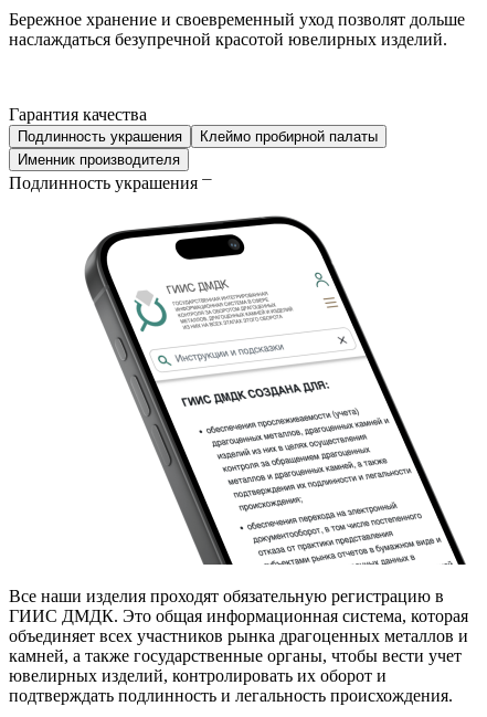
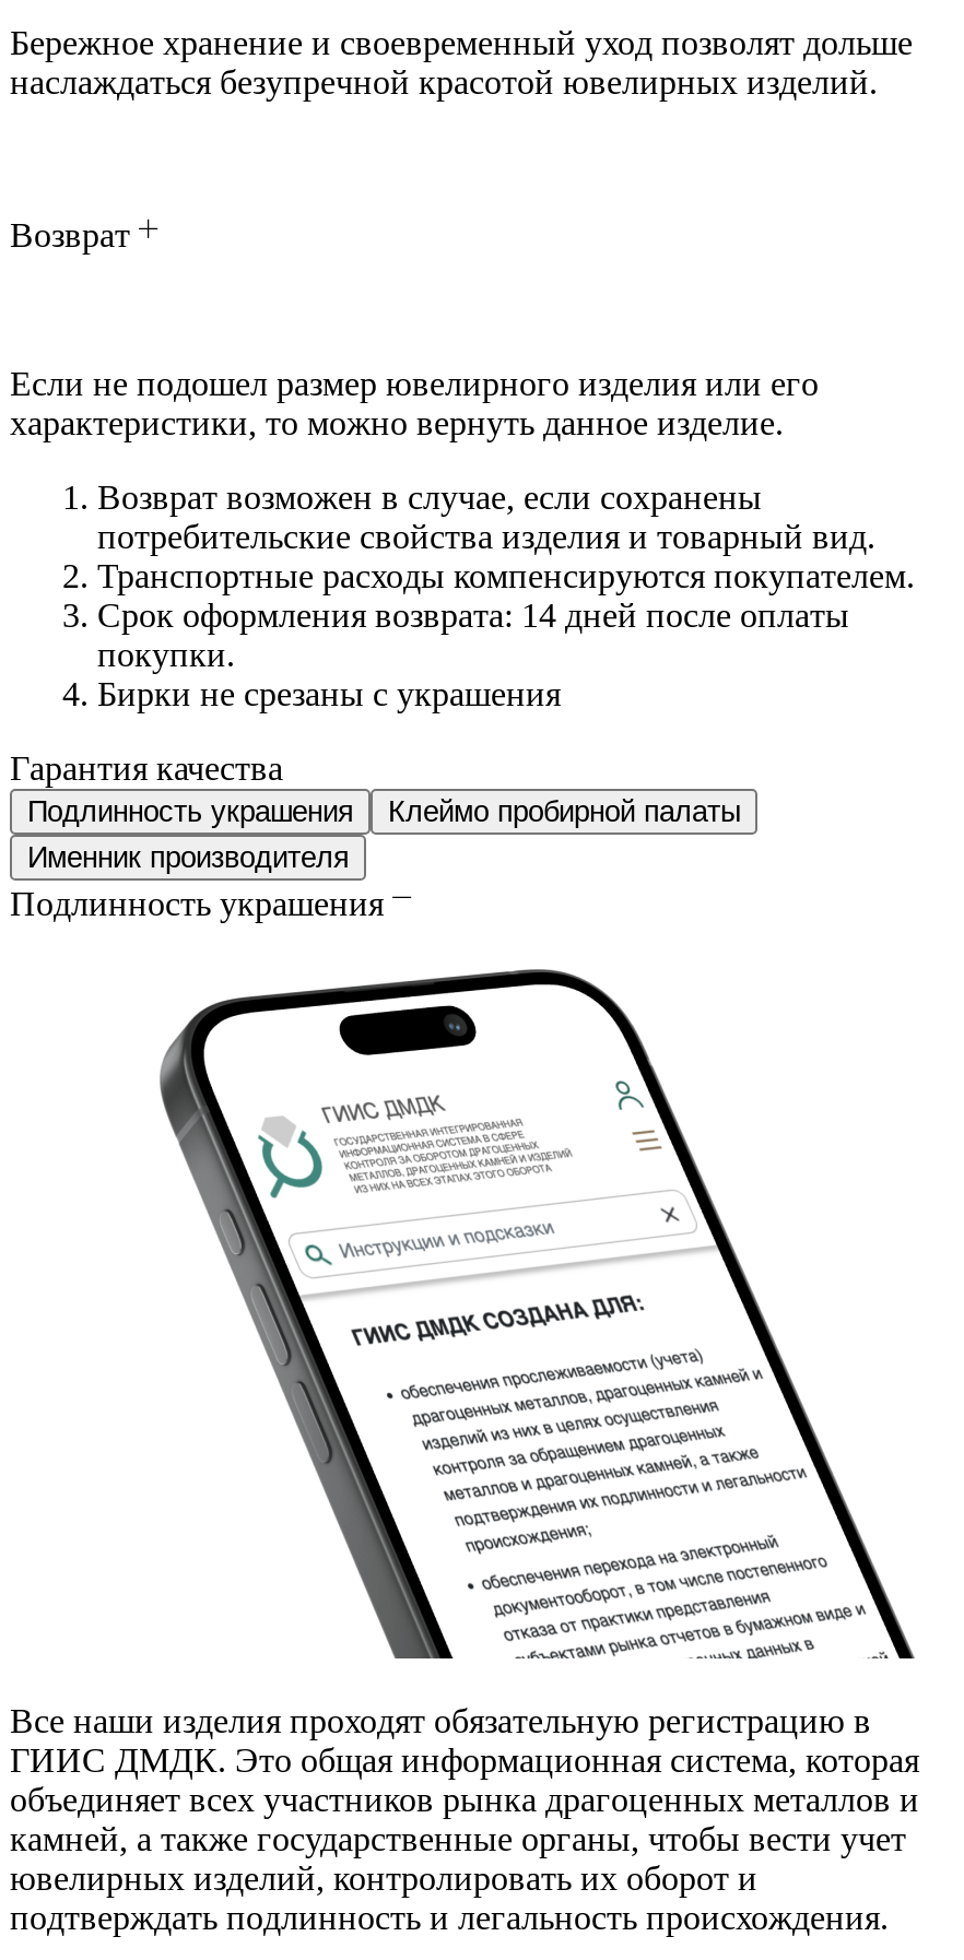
+ Возврат

+ Если не подошел размер ювелирного изделия или его
+ характеристики, то можно вернуть данное изделие.
+ Возврат возможен в случае, если сохранены
+ потребительские свойства изделия и товарный вид.
+ Транспортные расходы компенсируются покупателем.
+ Срок оформления возврата: 14 дней после оплаты
+ покупки.
+ Бирки не срезаны с украшения
